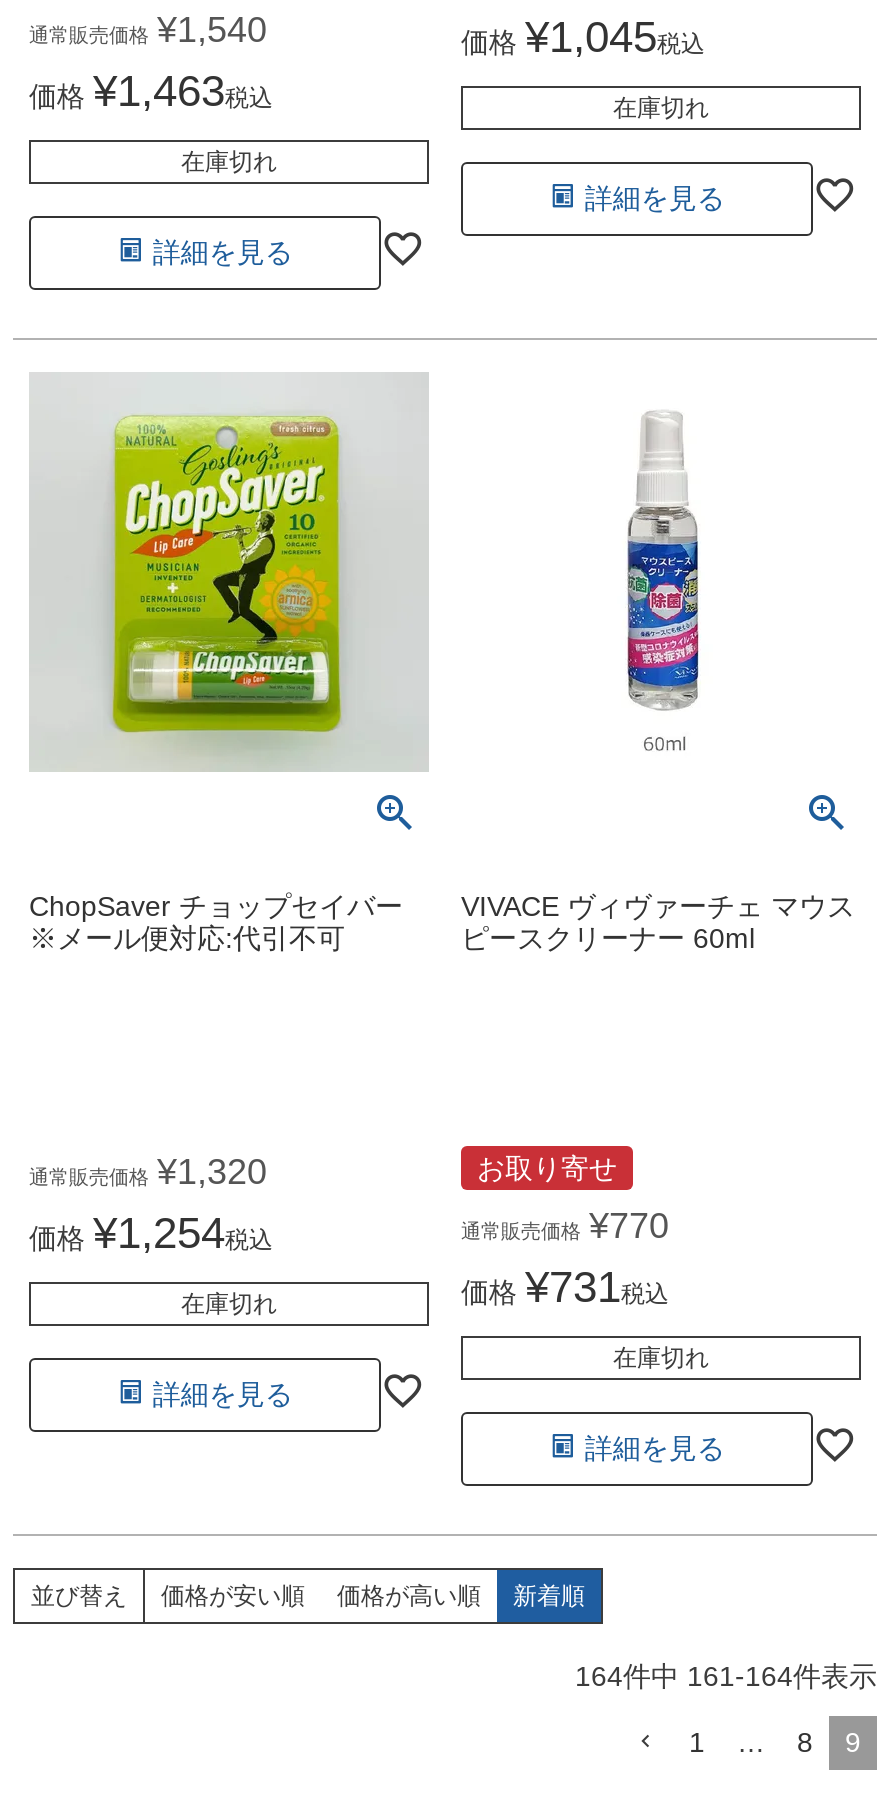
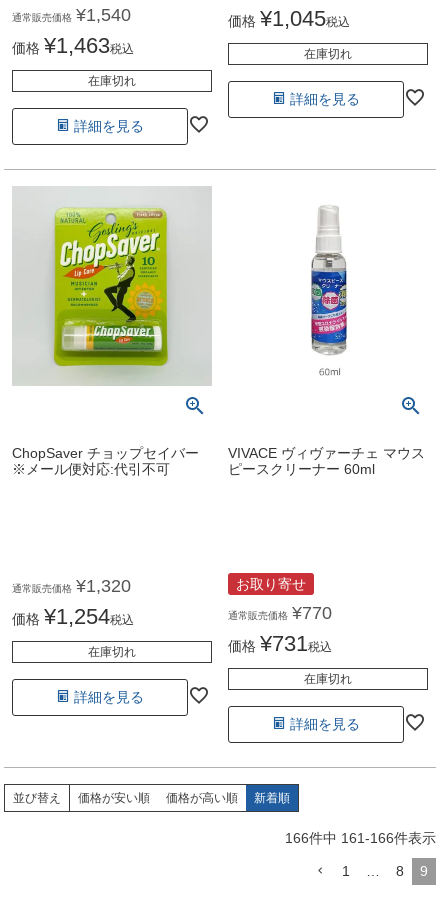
- 164件中 161 -164件表示
+ 166件中 161 -166件表示
